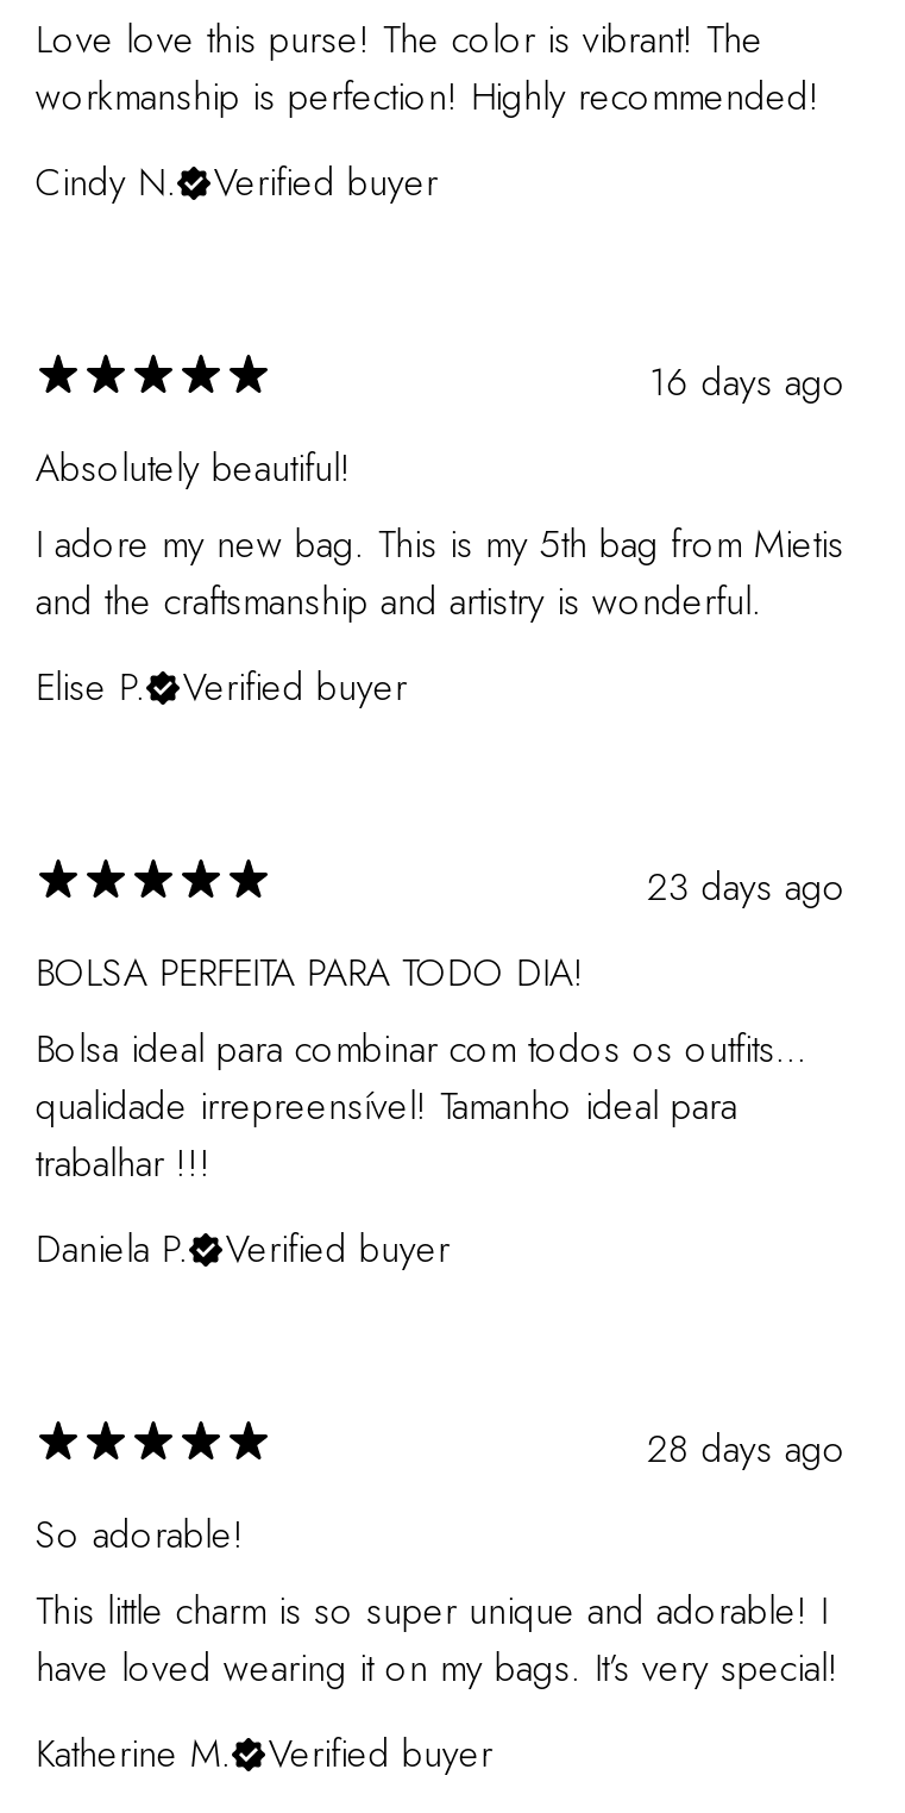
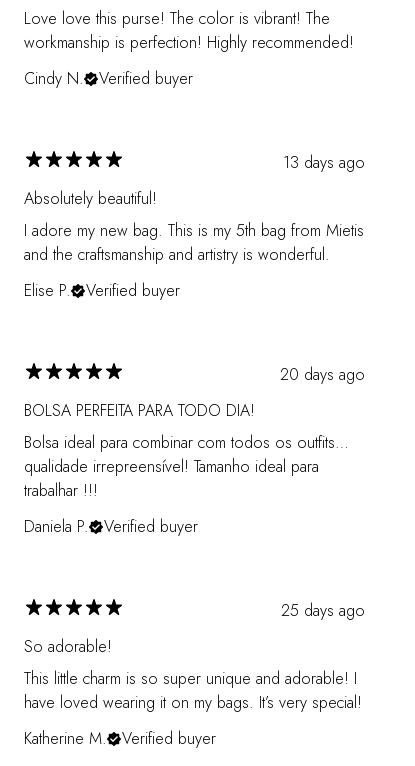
- 16 days ago
+ 13 days ago

- 23 days ago
+ 20 days ago

- 28 days ago
+ 25 days ago
